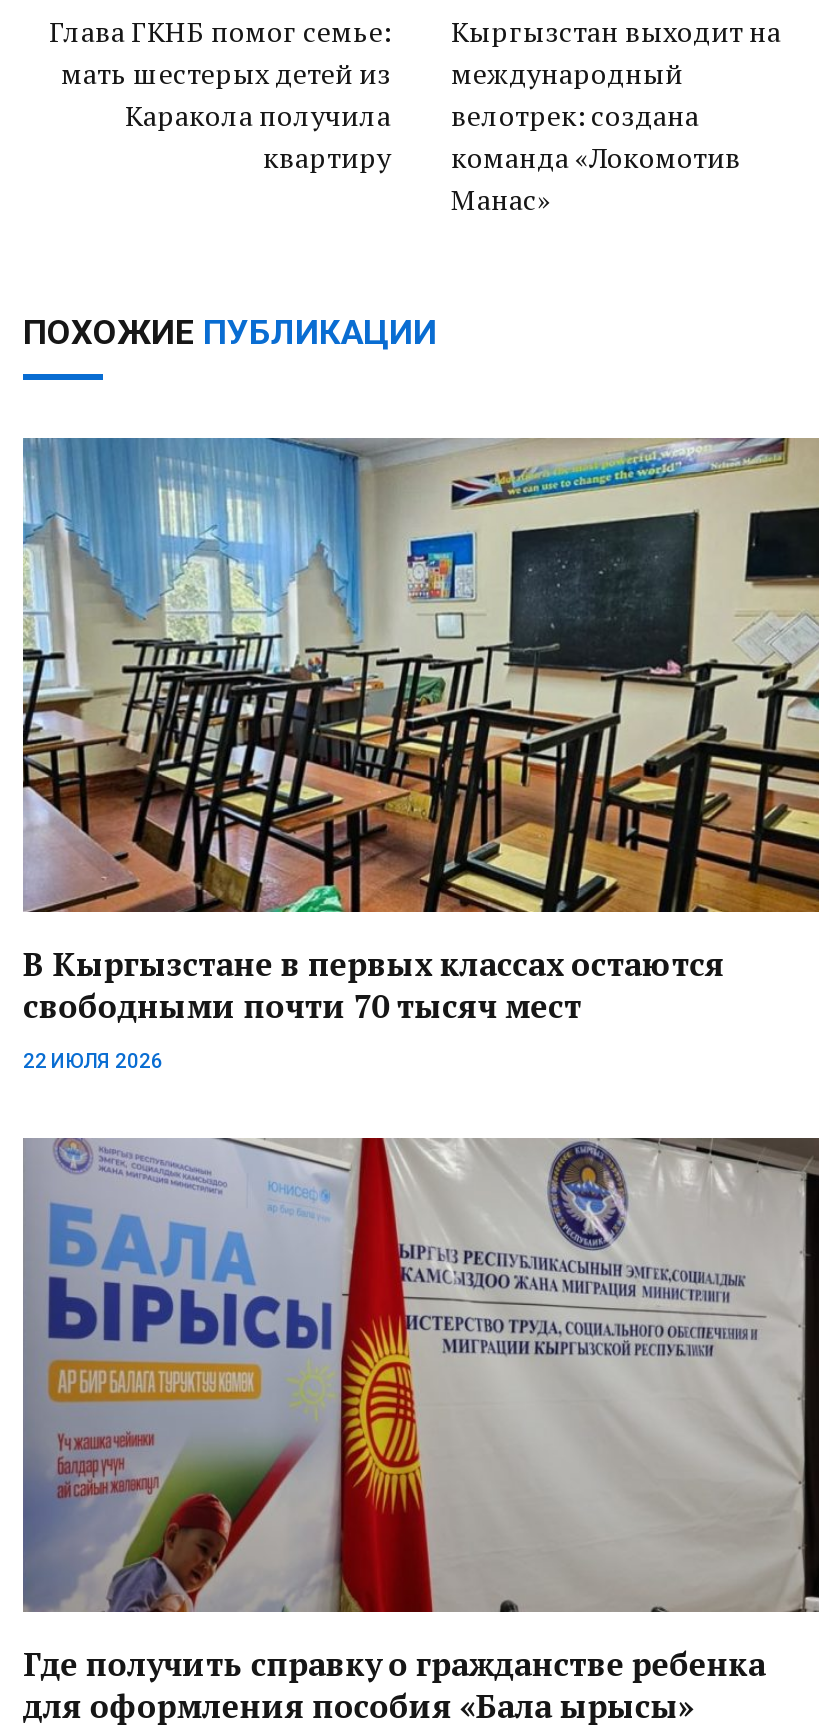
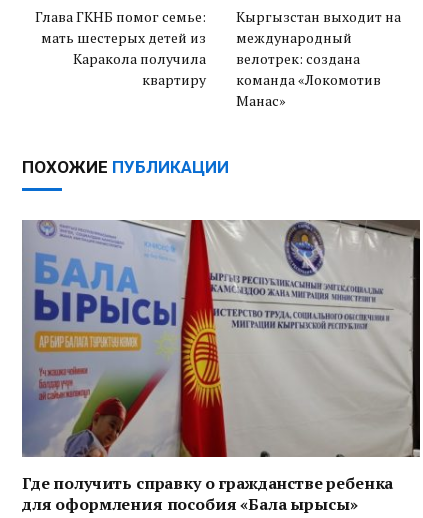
- [image]
- В Кыргызстане в первых классах остаются
- свободными почти 70 тысяч мест
- 22 ИЮЛЯ 2026
